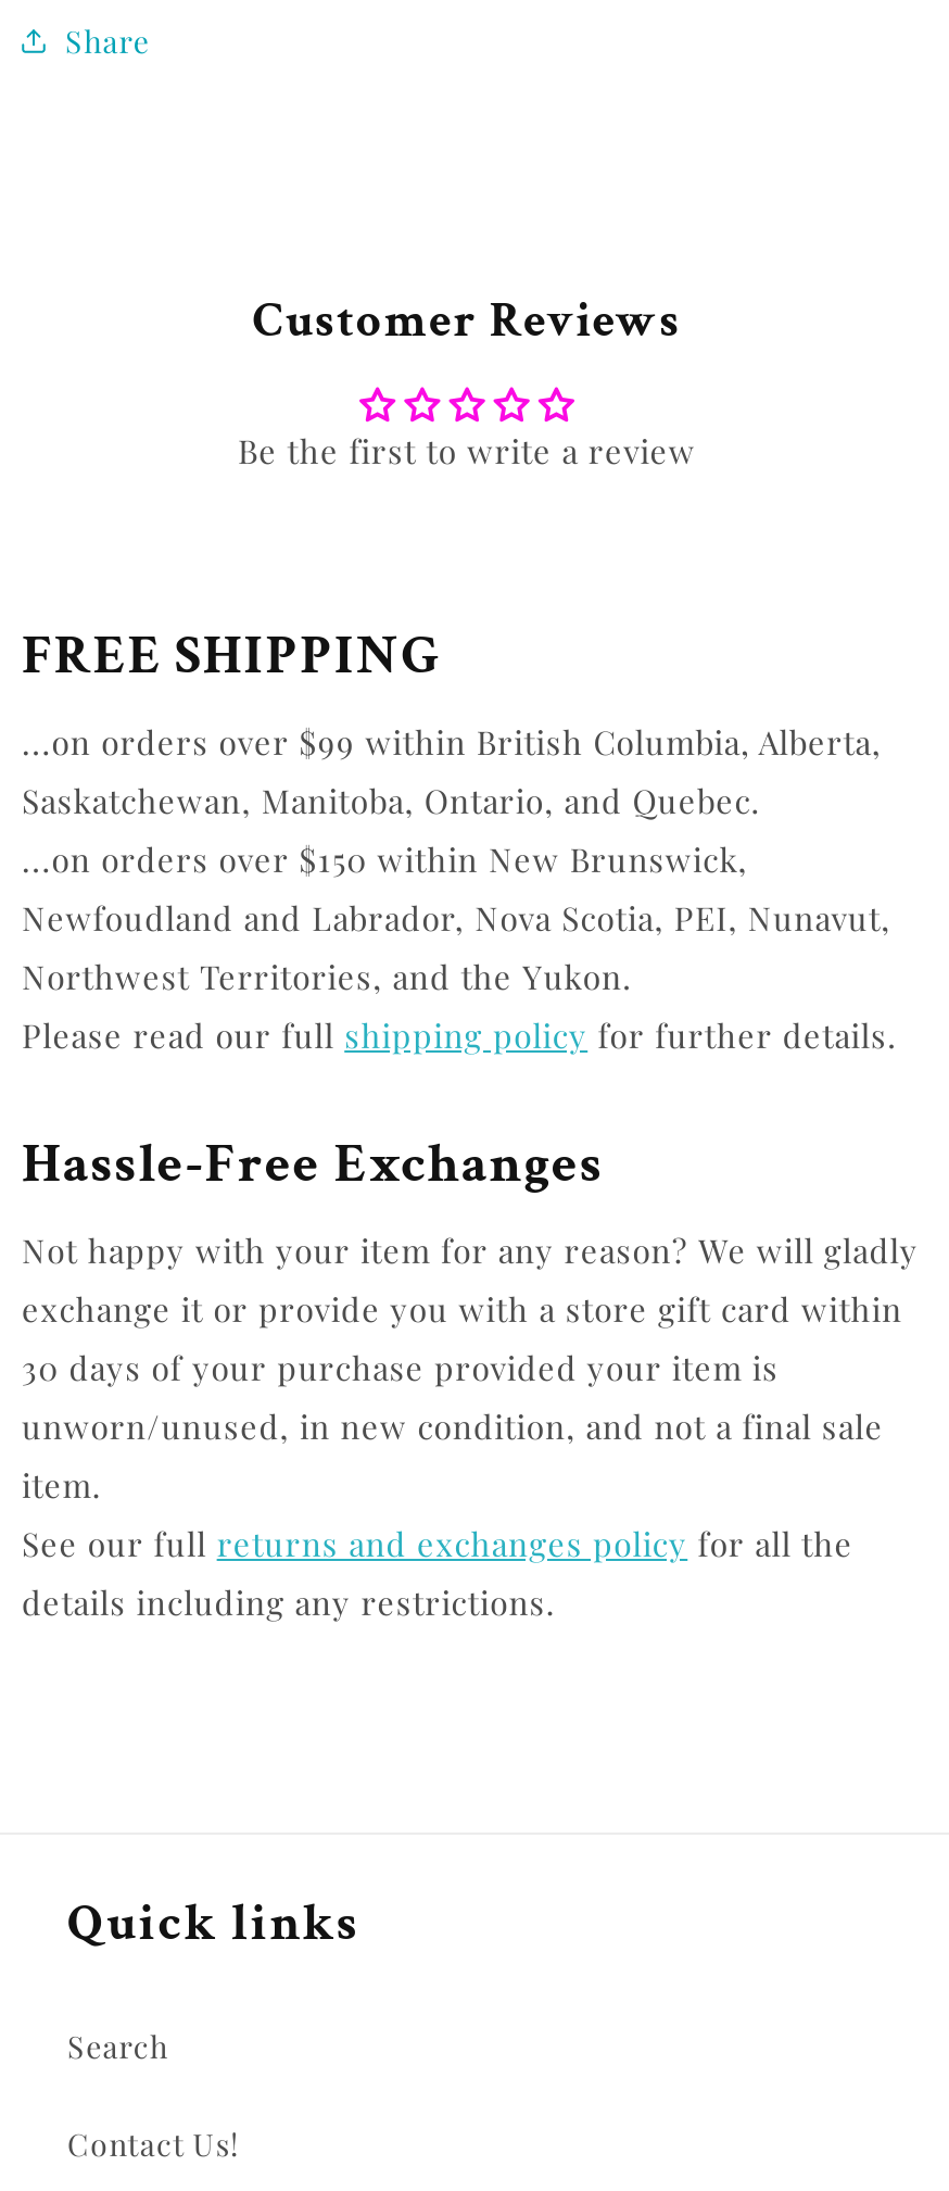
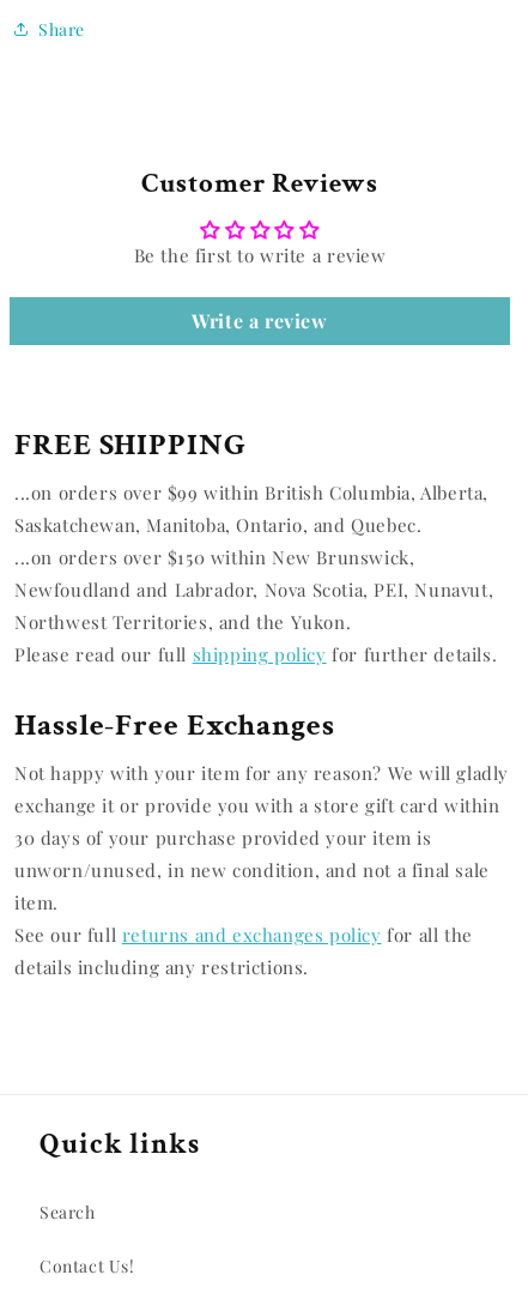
+ Write a review
